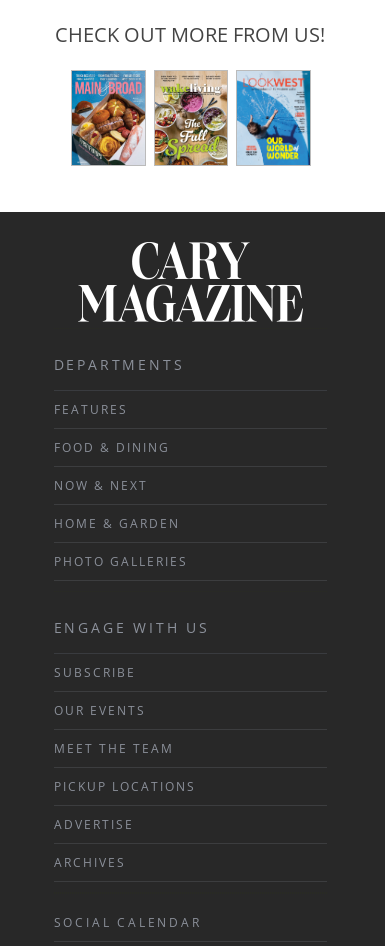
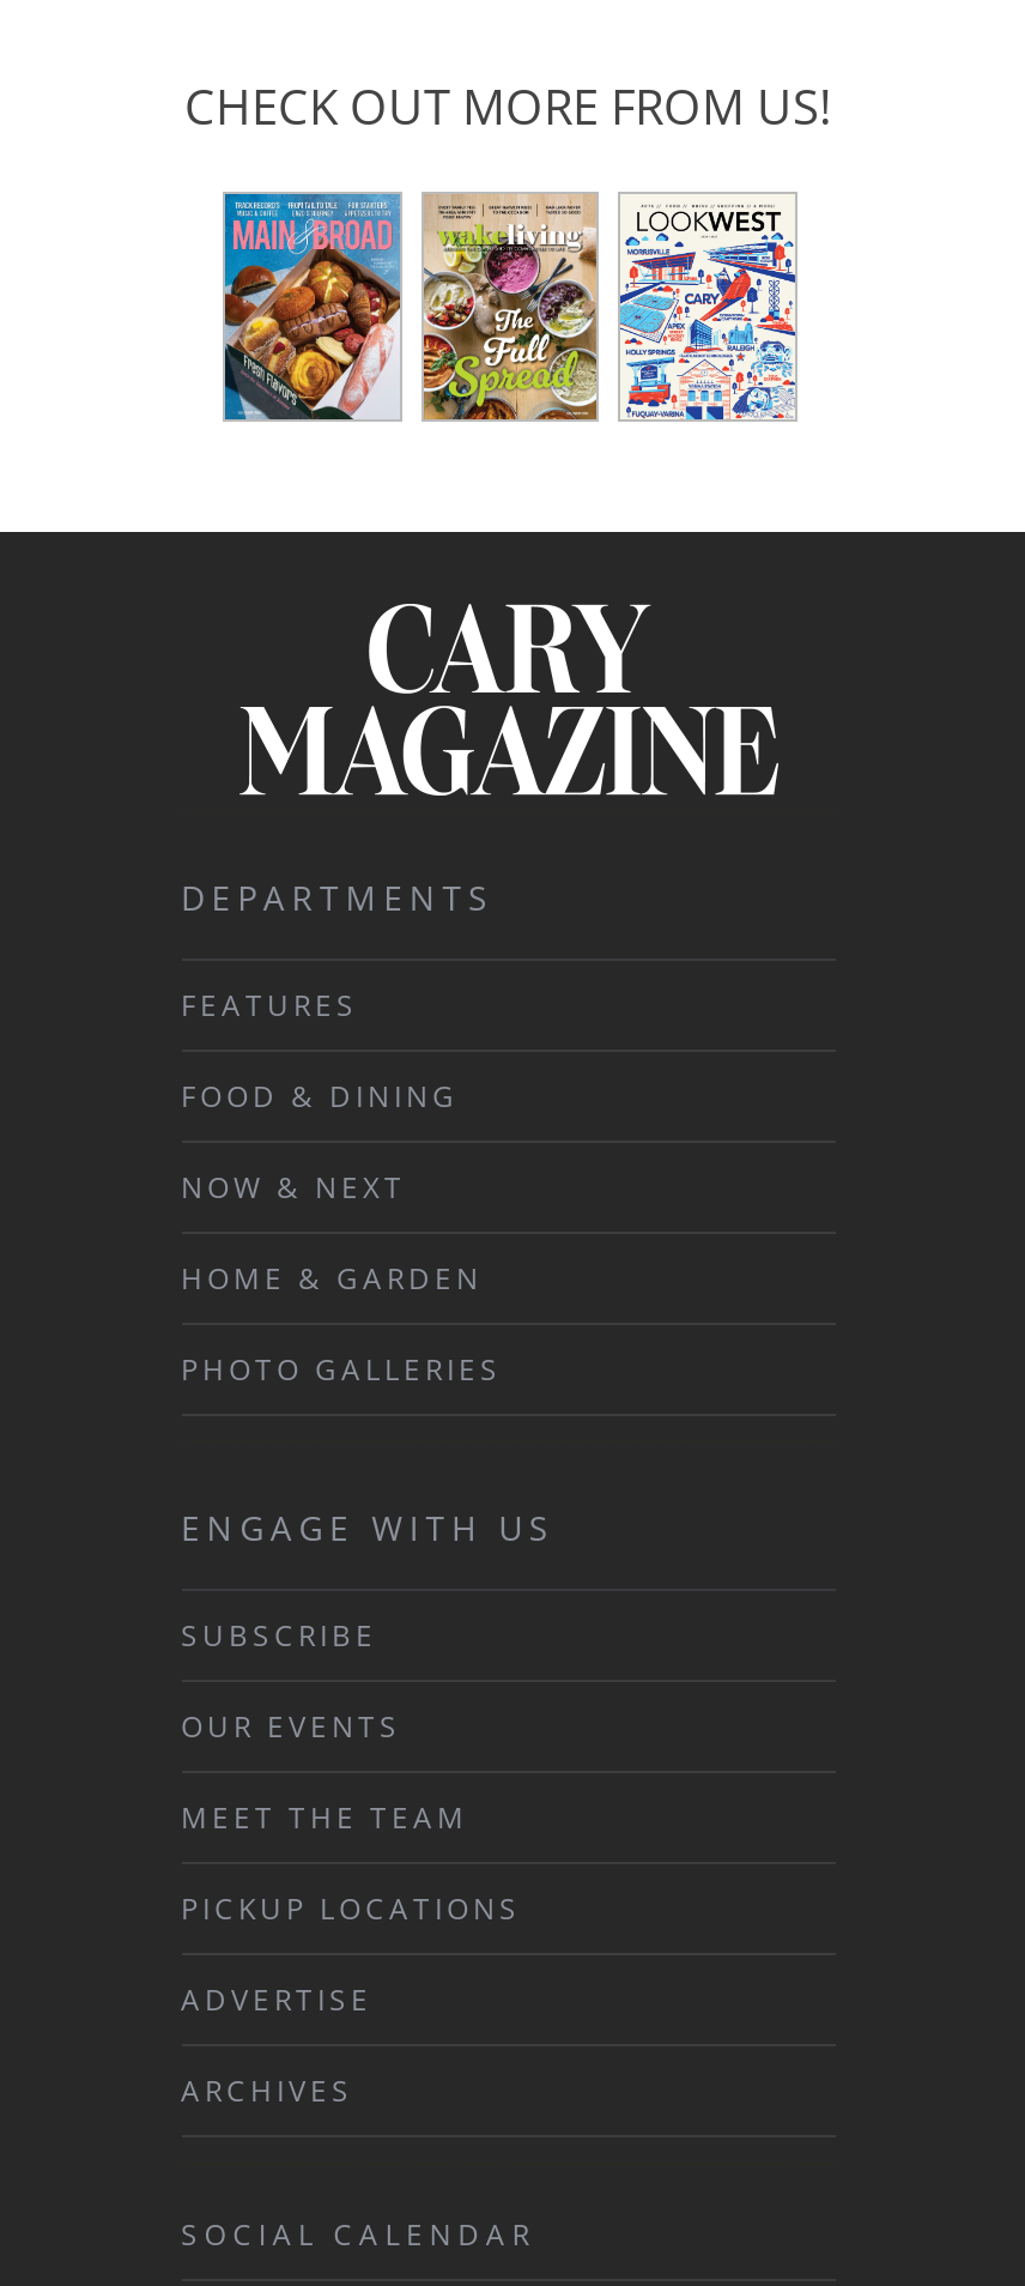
- [image]
+ [image]
